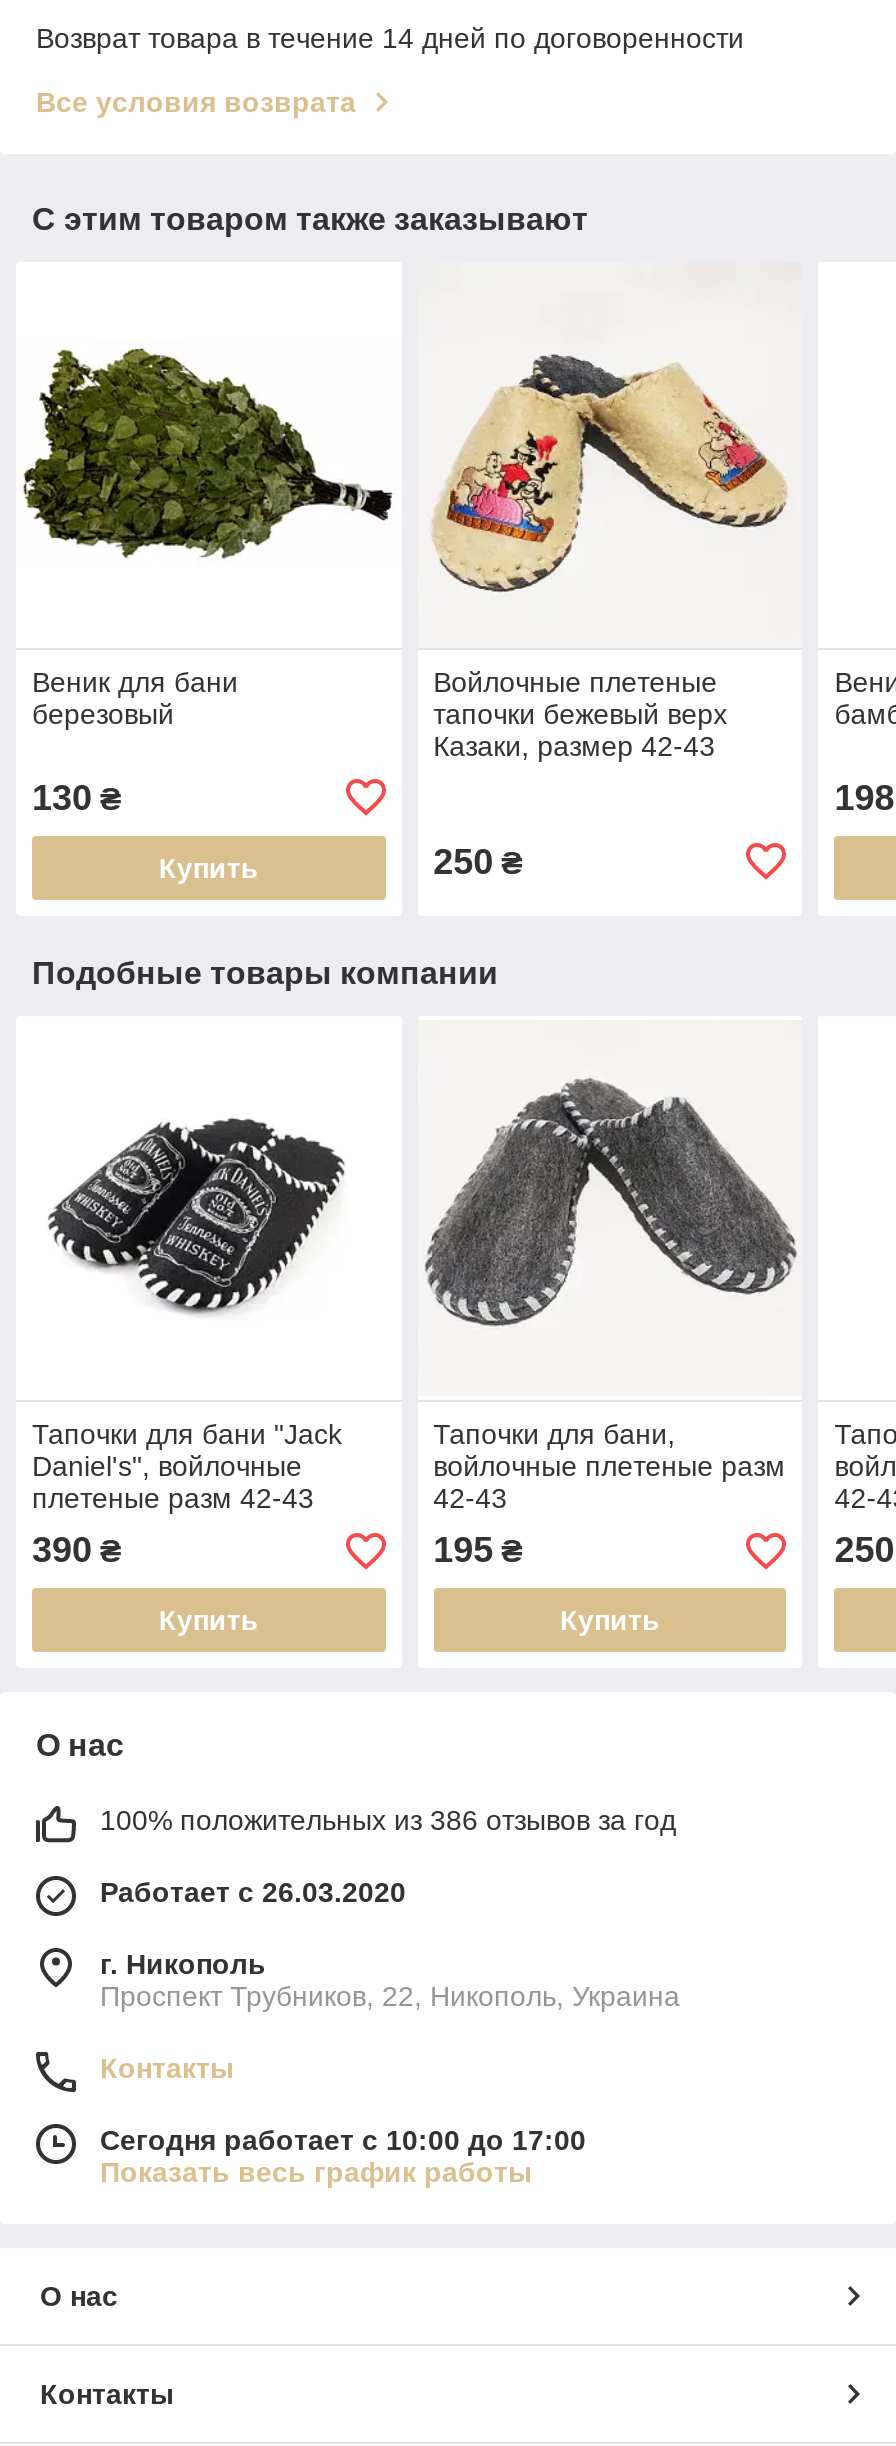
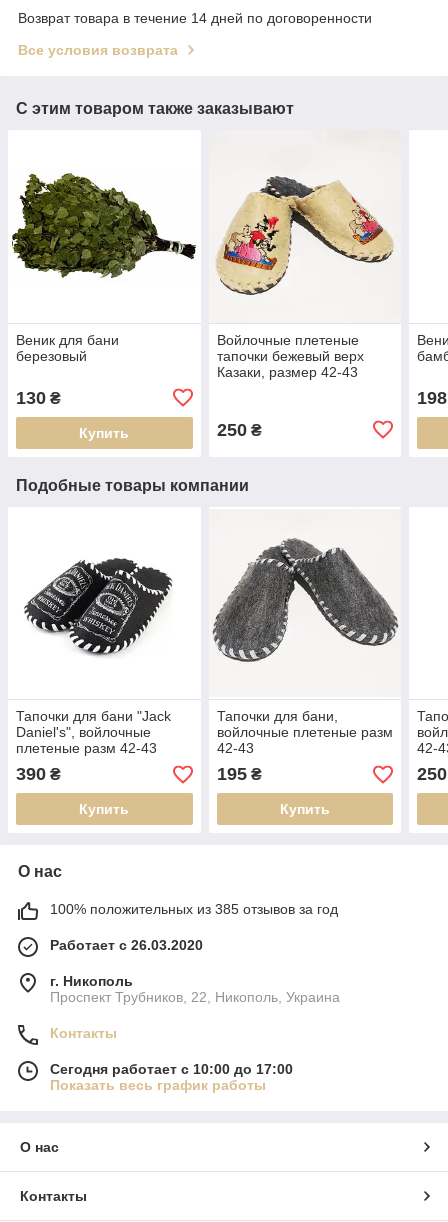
- 100% положительных из 386 отзывов за год
+ 100% положительных из 385 отзывов за год
